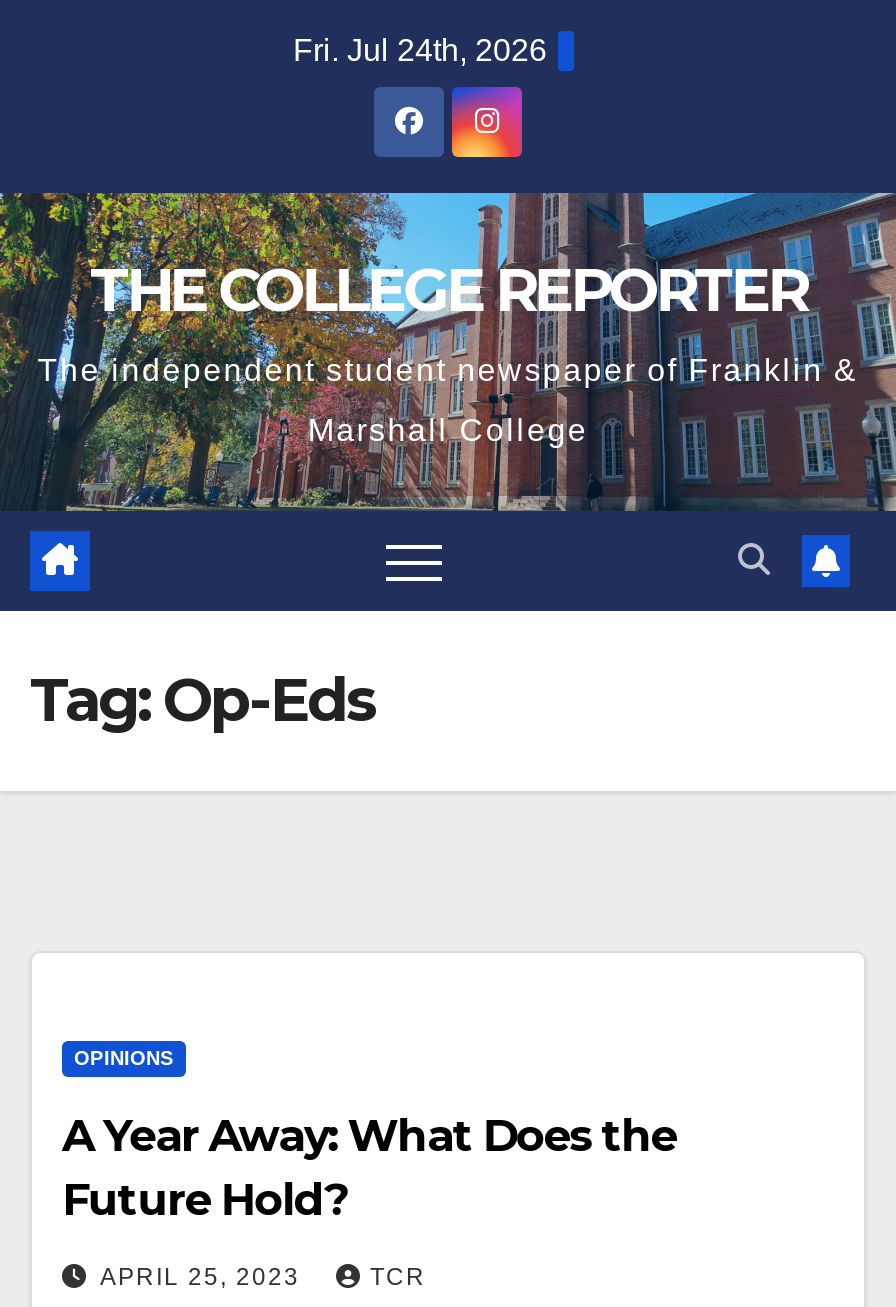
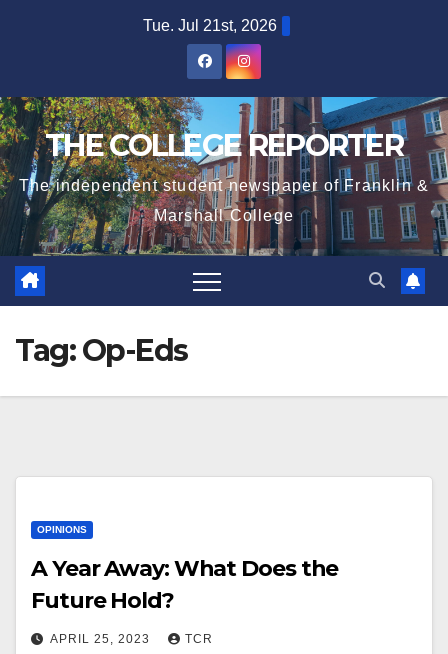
- Fri. Jul 24th, 2026
+ Tue. Jul 21st, 2026
